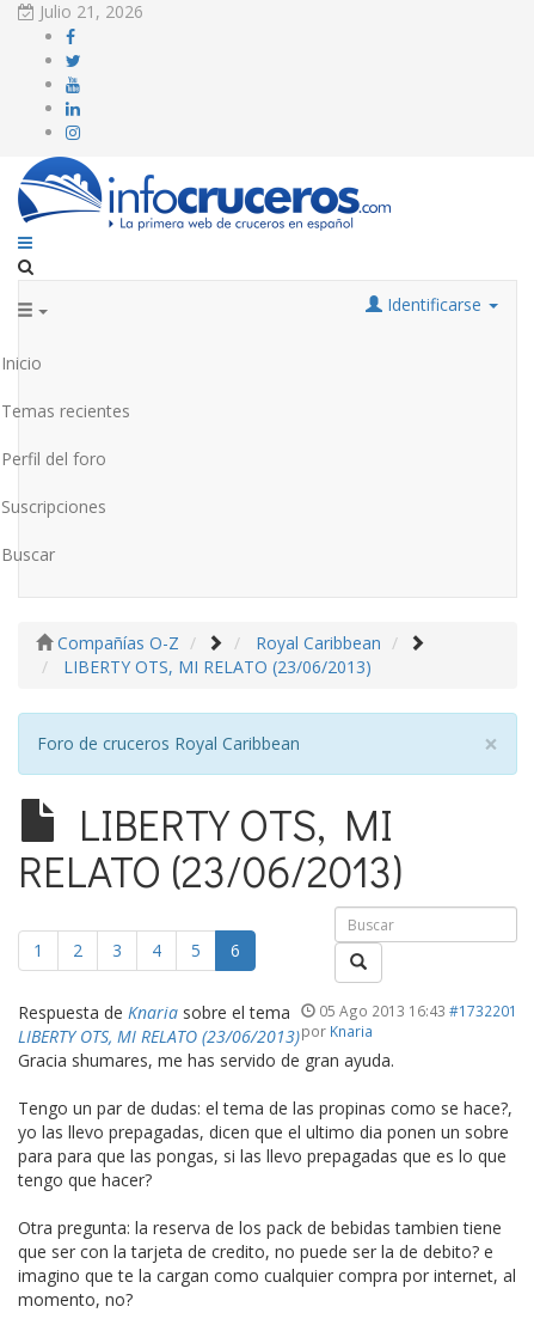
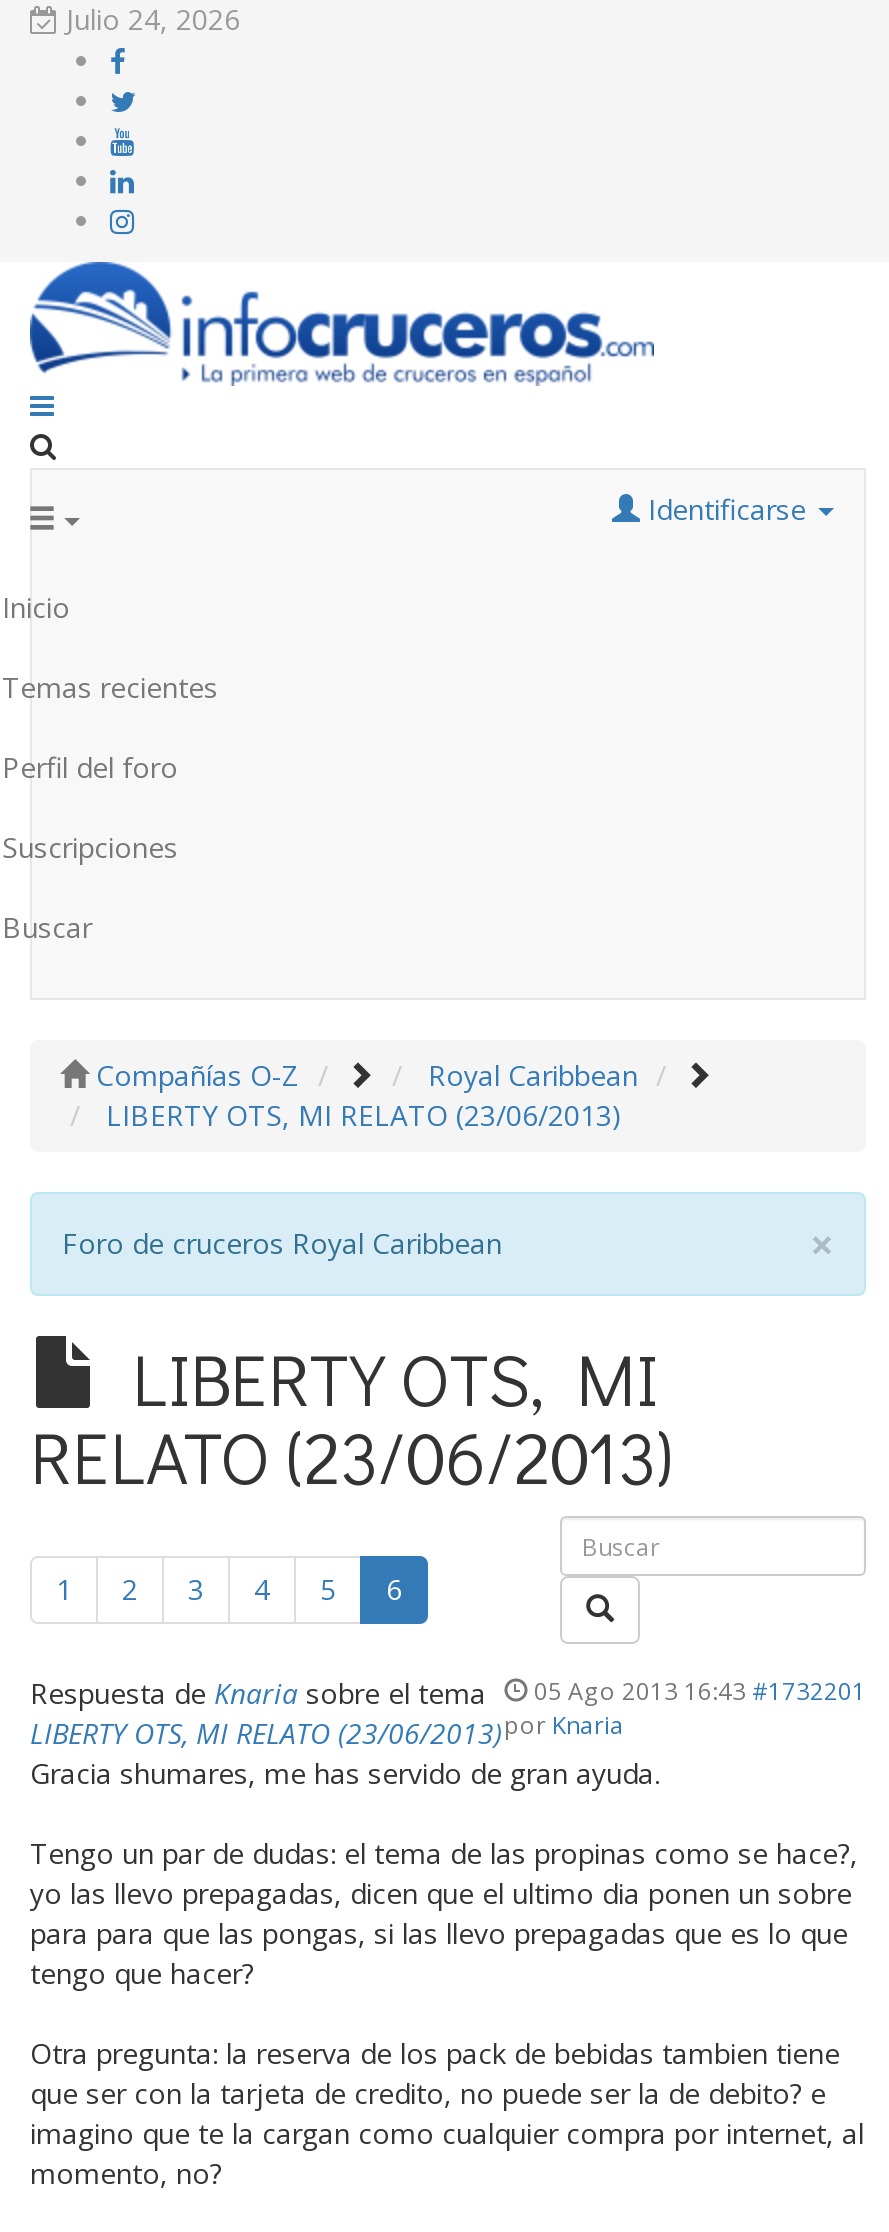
- Julio 21, 2026
+ Julio 24, 2026
